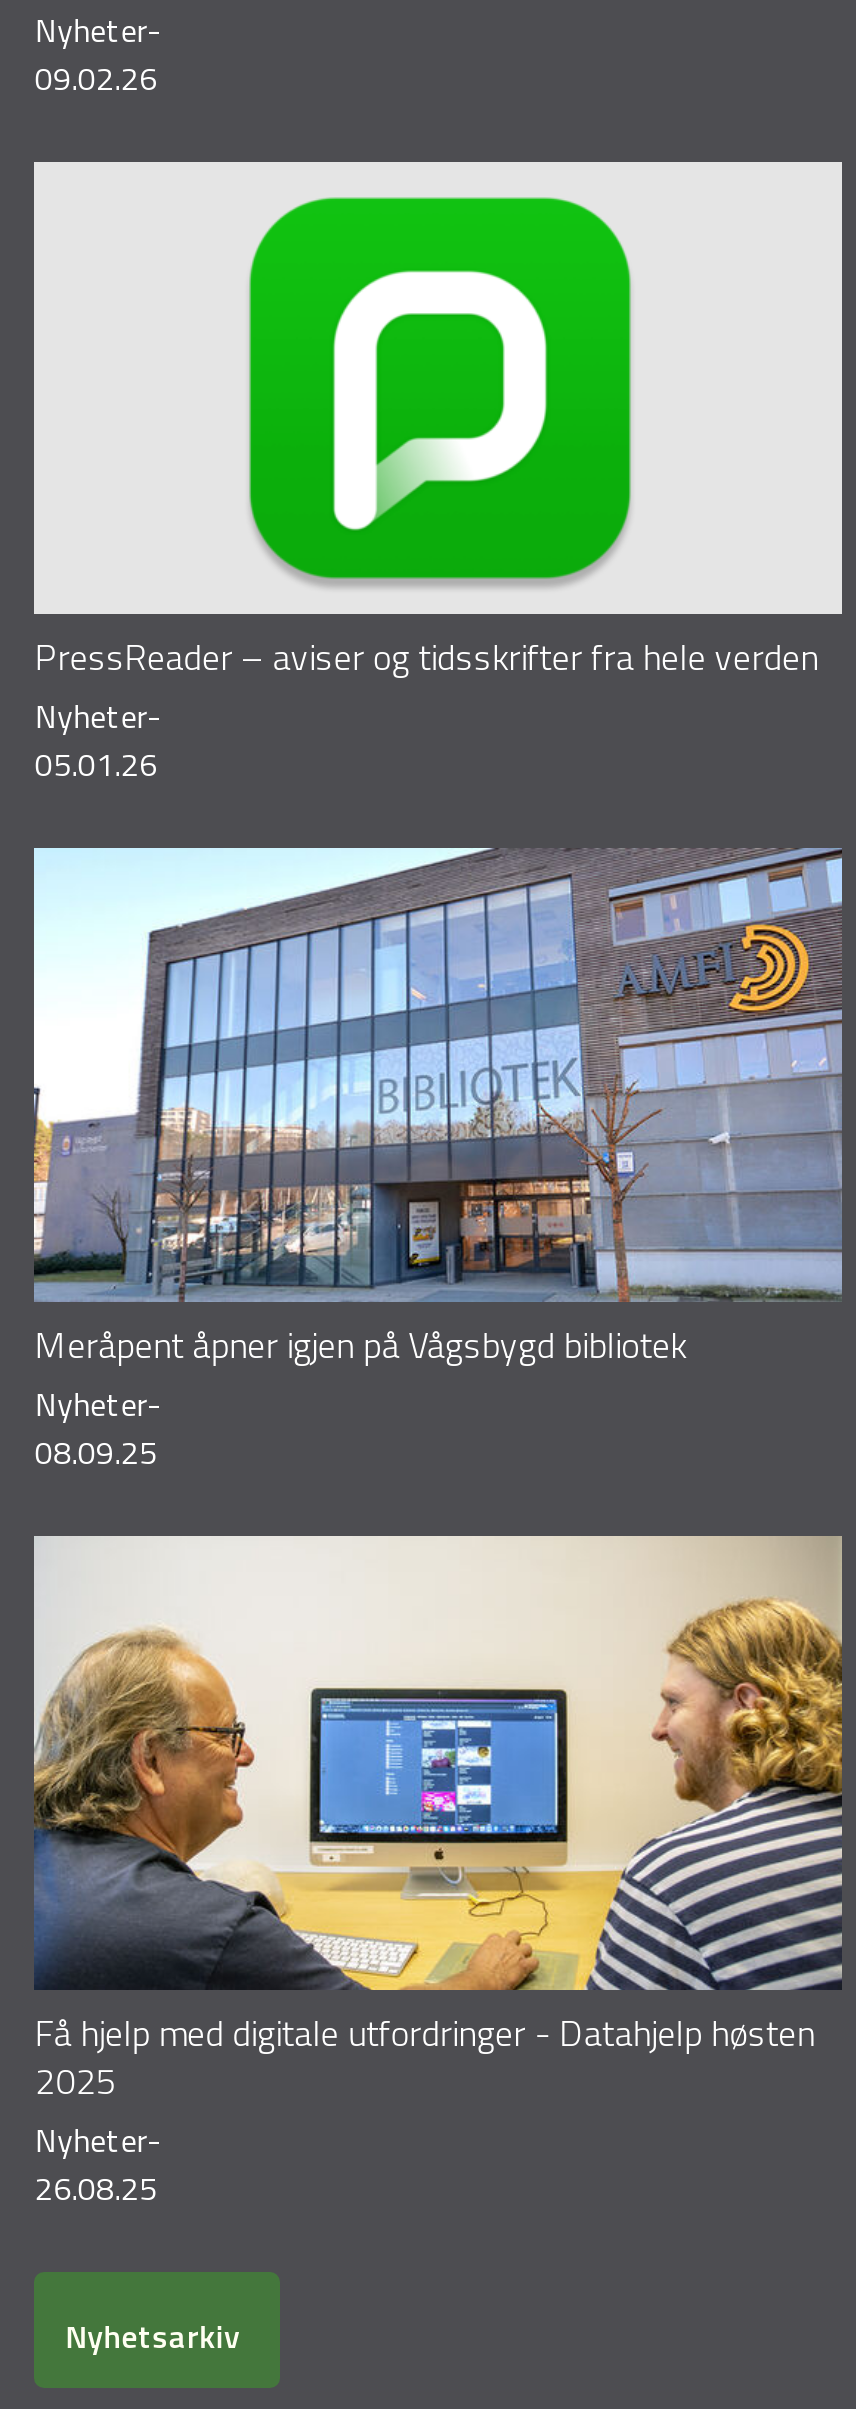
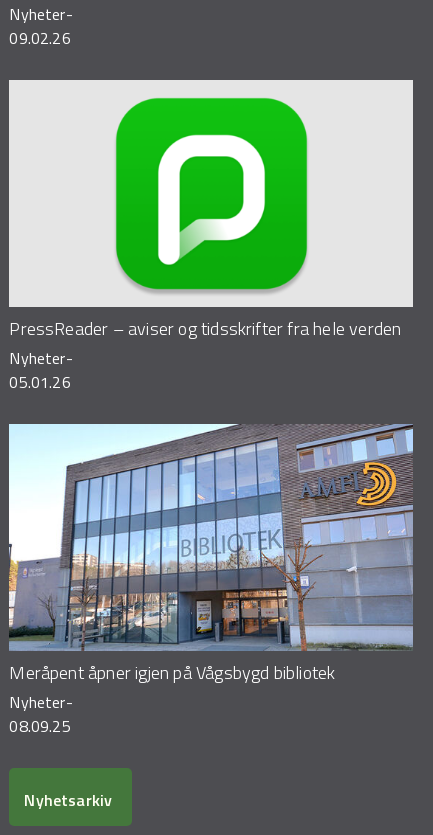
- [image]
- Få hjelp med digitale utfordringer - Datahjelp høsten
- 2025
- Nyheter-
- 26.08.25
